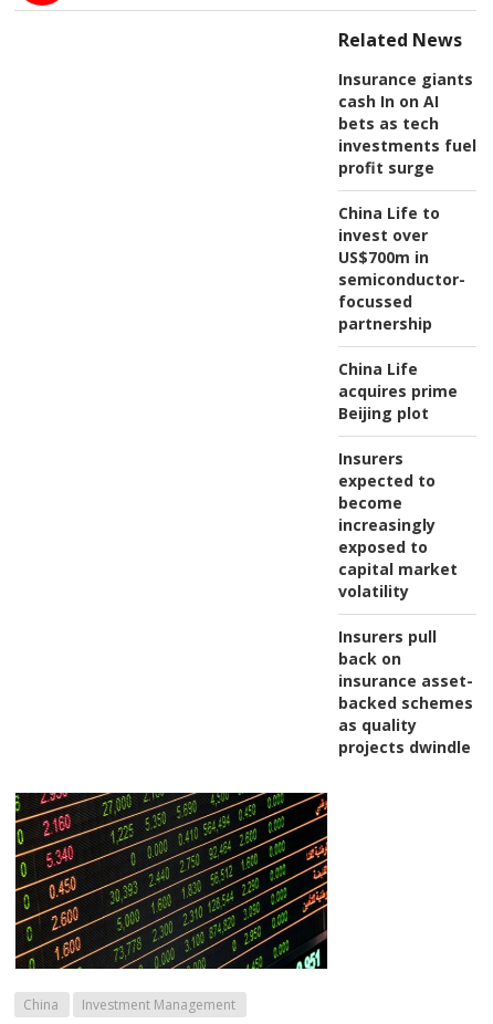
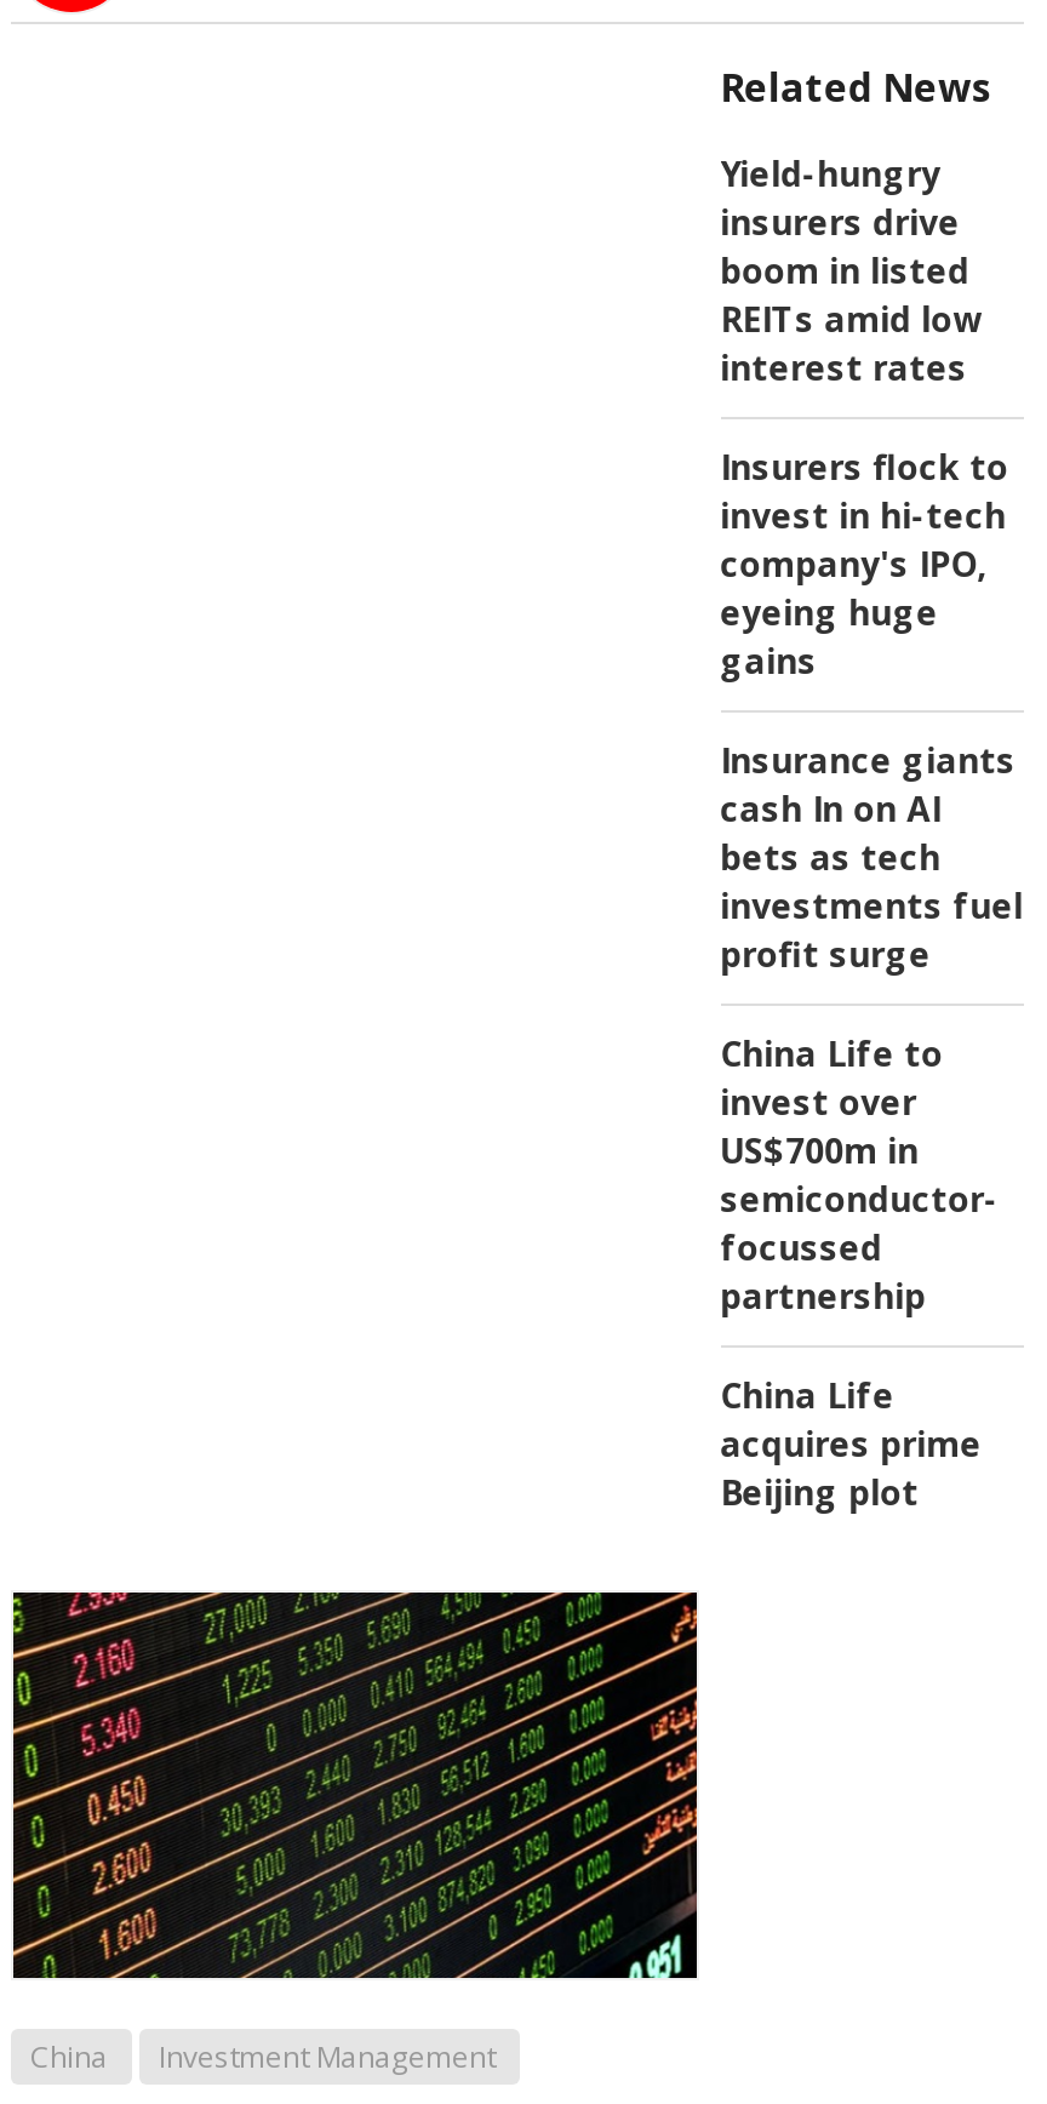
+ Yield-hungry
+ insurers drive
+ boom in listed
+ REITs amid low
+ interest rates
+ Insurers flock to
+ invest in hi-tech
+ company's IPO,
+ eyeing huge
+ gains

moved down: Insurance giants | cash In on AI | bets as tech | ... | acquires prime | Beijing plot

- Insurers
- expected to
- become
- increasingly
- exposed to
- capital market
- volatility
- Insurers pull
- back on
- insurance asset-
- backed schemes
- as quality
- projects dwindle
